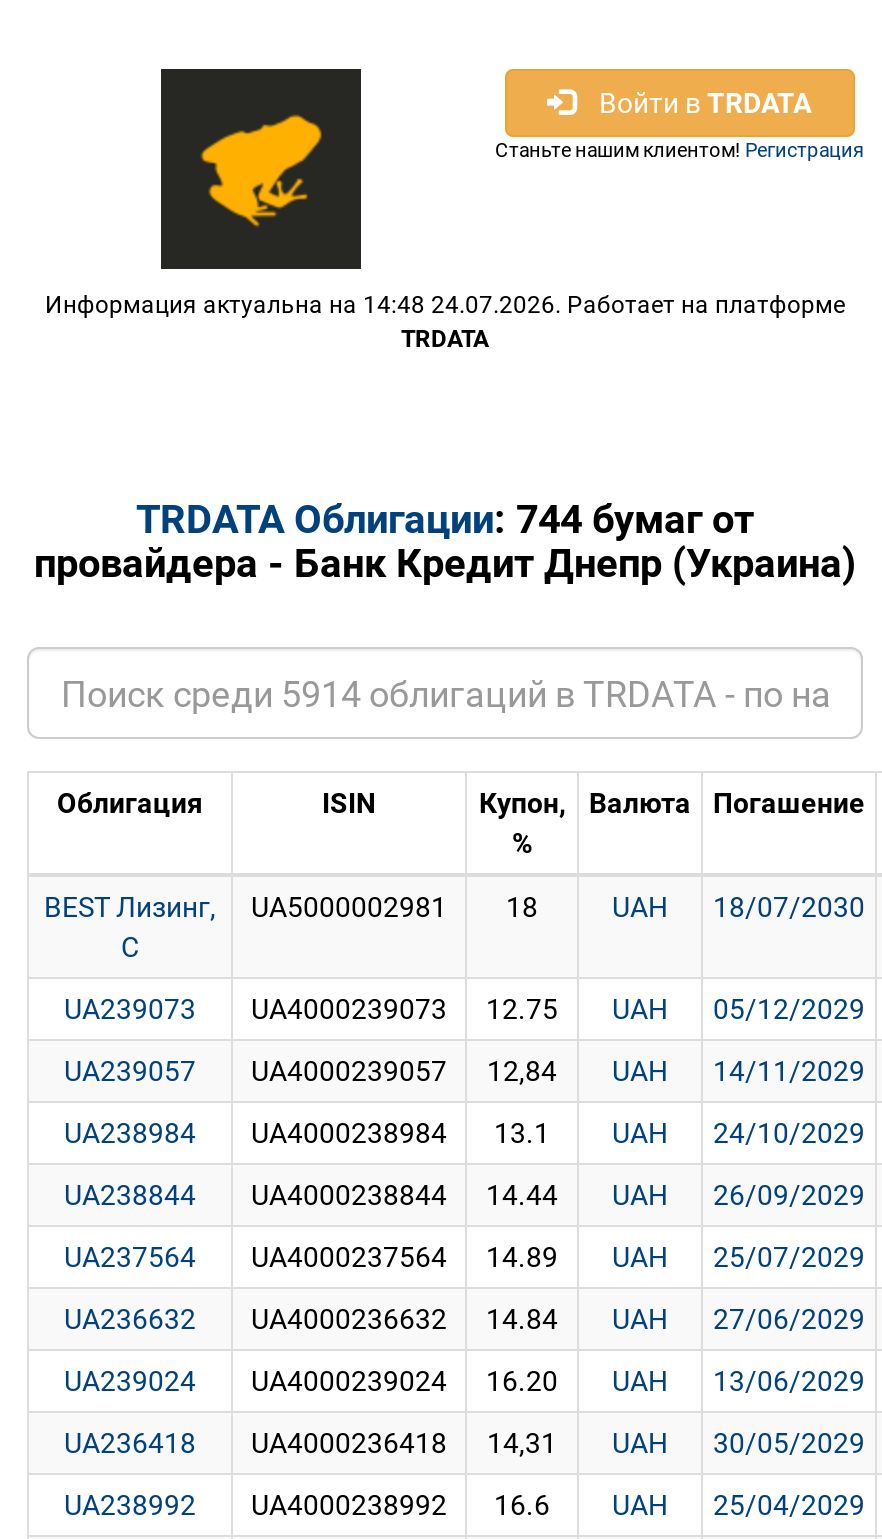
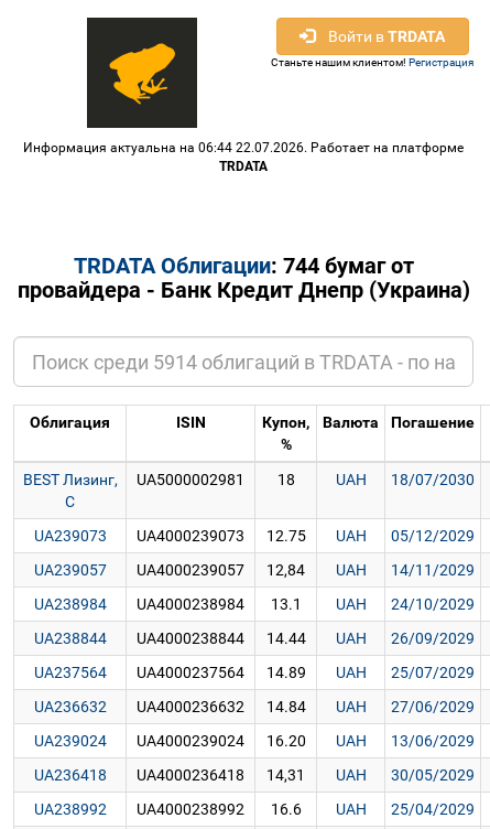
- Информация актуальна на 14:48 24.07.2026. Работает на платформе
+ Информация актуальна на 06:44 22.07.2026. Работает на платформе
